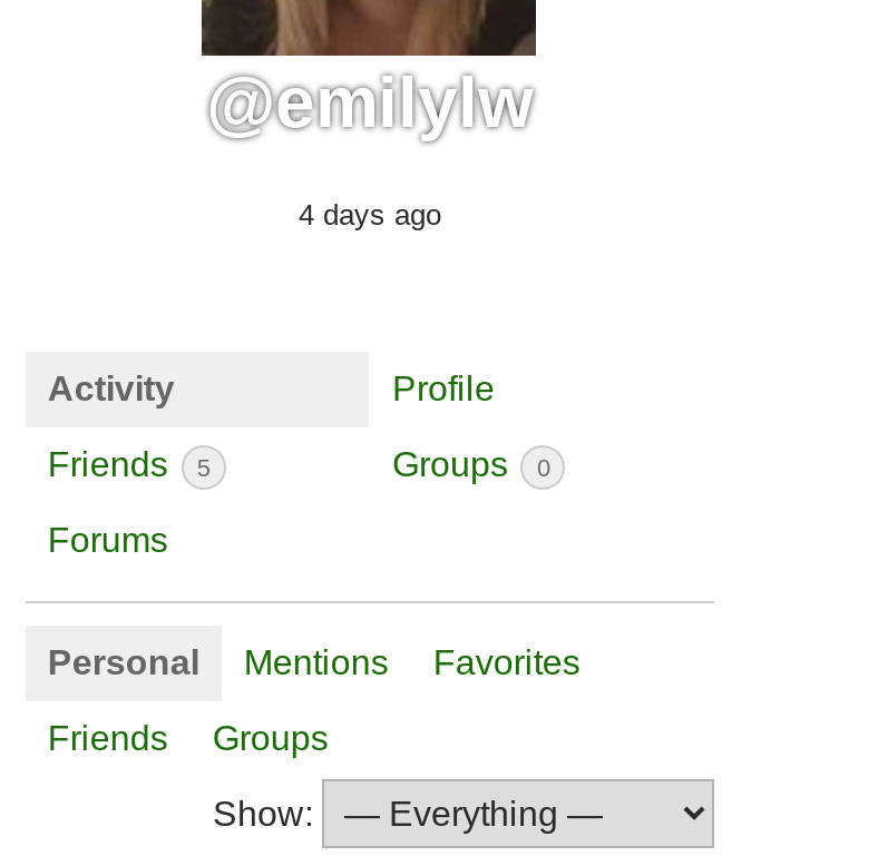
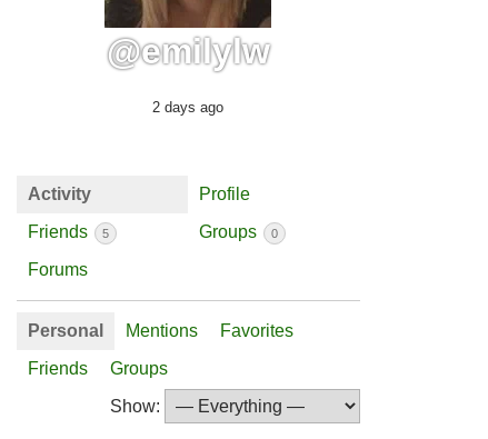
- 4 days ago
+ 2 days ago
